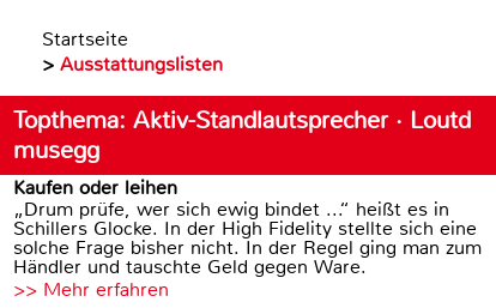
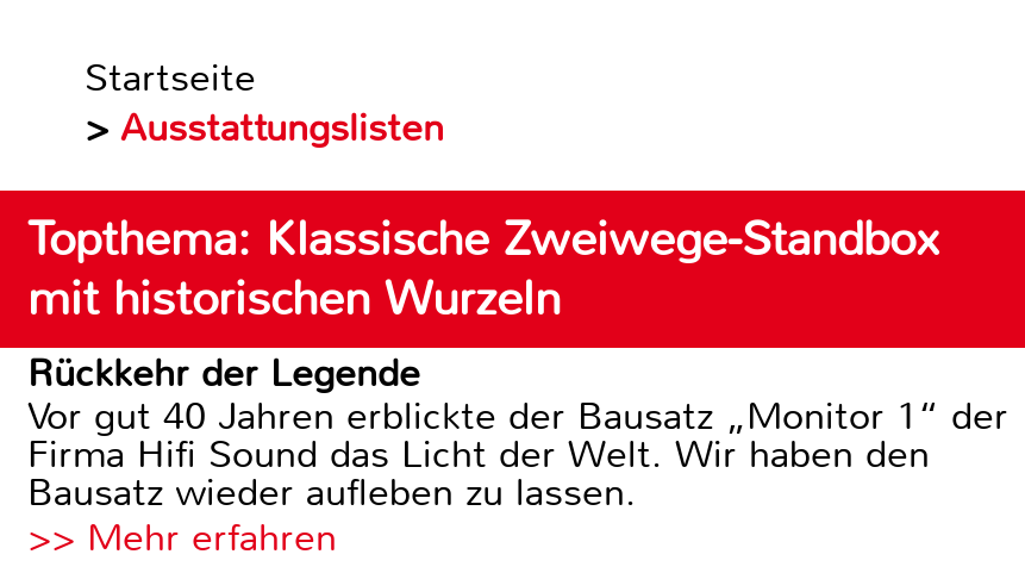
- Topthema: Aktiv-Standlautsprecher · Loutd
- musegg
- Kaufen oder leihen
- „Drum prüfe, wer sich ewig bindet ...“ heißt es in
- Schillers Glocke. In der High Fidelity stellte sich eine
- solche Frage bisher nicht. In der Regel ging man zum
- Händler und tauschte Geld gegen Ware.
+ Topthema: Klassische Zweiwege-Standbox
+ mit historischen Wurzeln
+ Rückkehr der Legende
+ Vor gut 40 Jahren erblickte der Bausatz „Monitor 1“ der
+ Firma Hifi Sound das Licht der Welt. Wir haben den
+ Bausatz wieder aufleben zu lassen.
